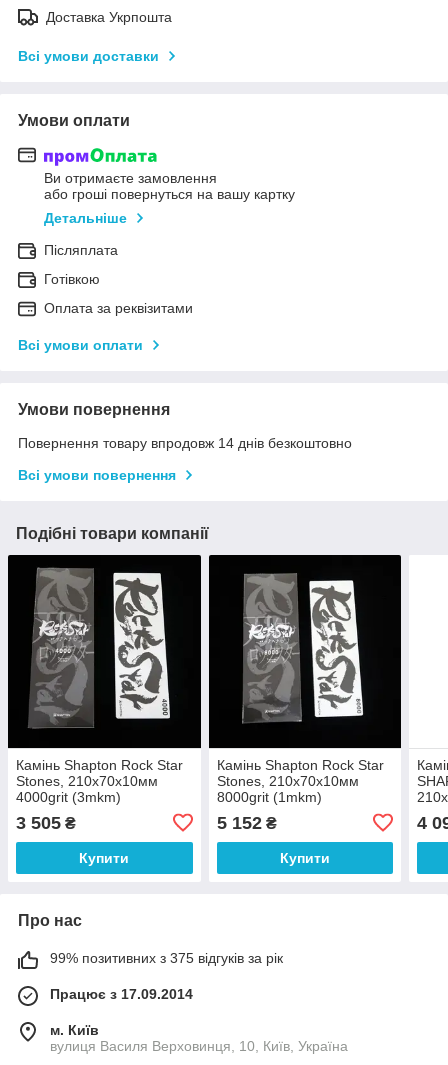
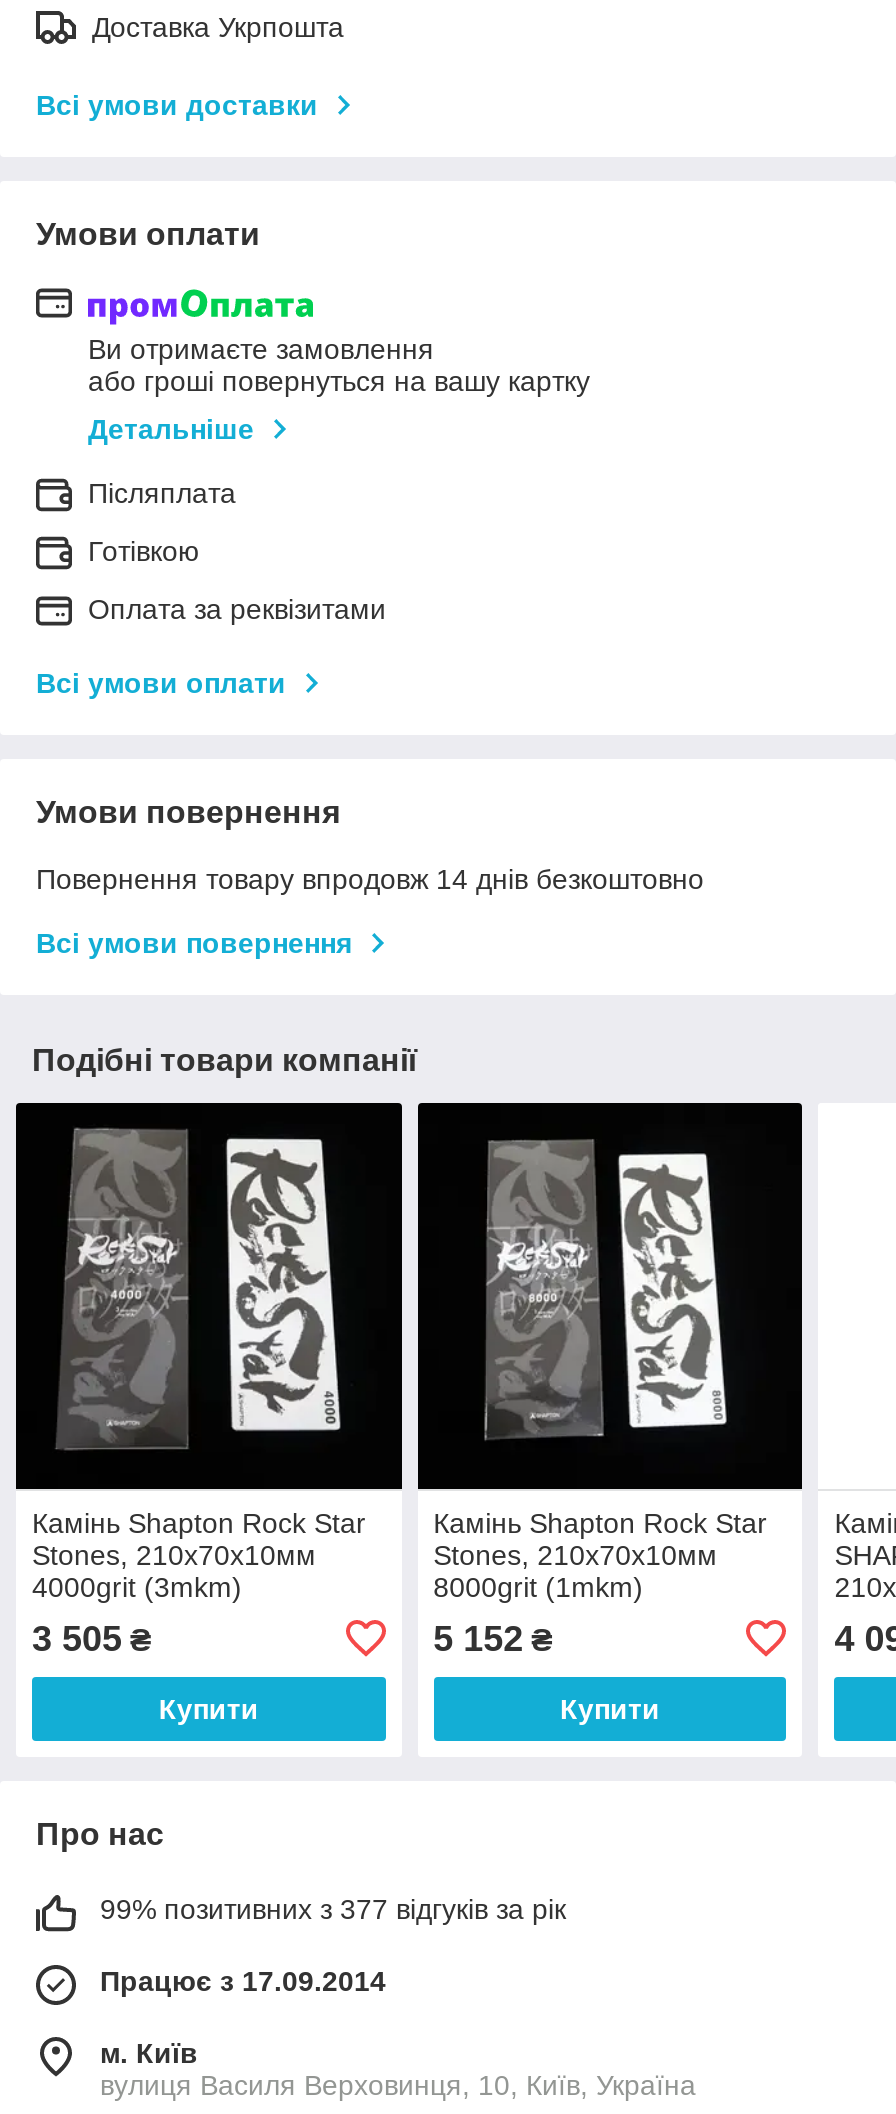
- 99% позитивних з 375 відгуків за рік
+ 99% позитивних з 377 відгуків за рік
